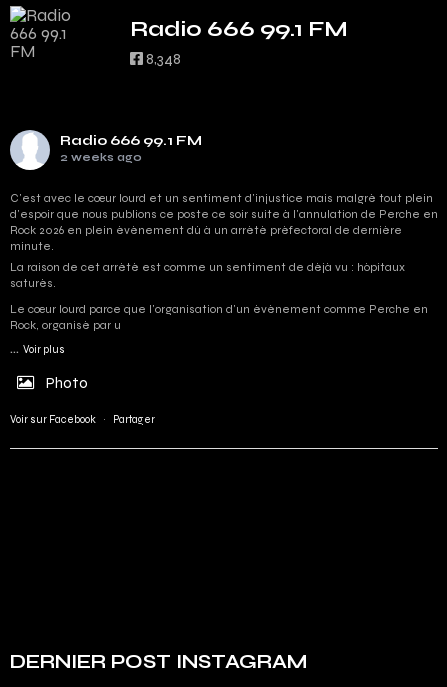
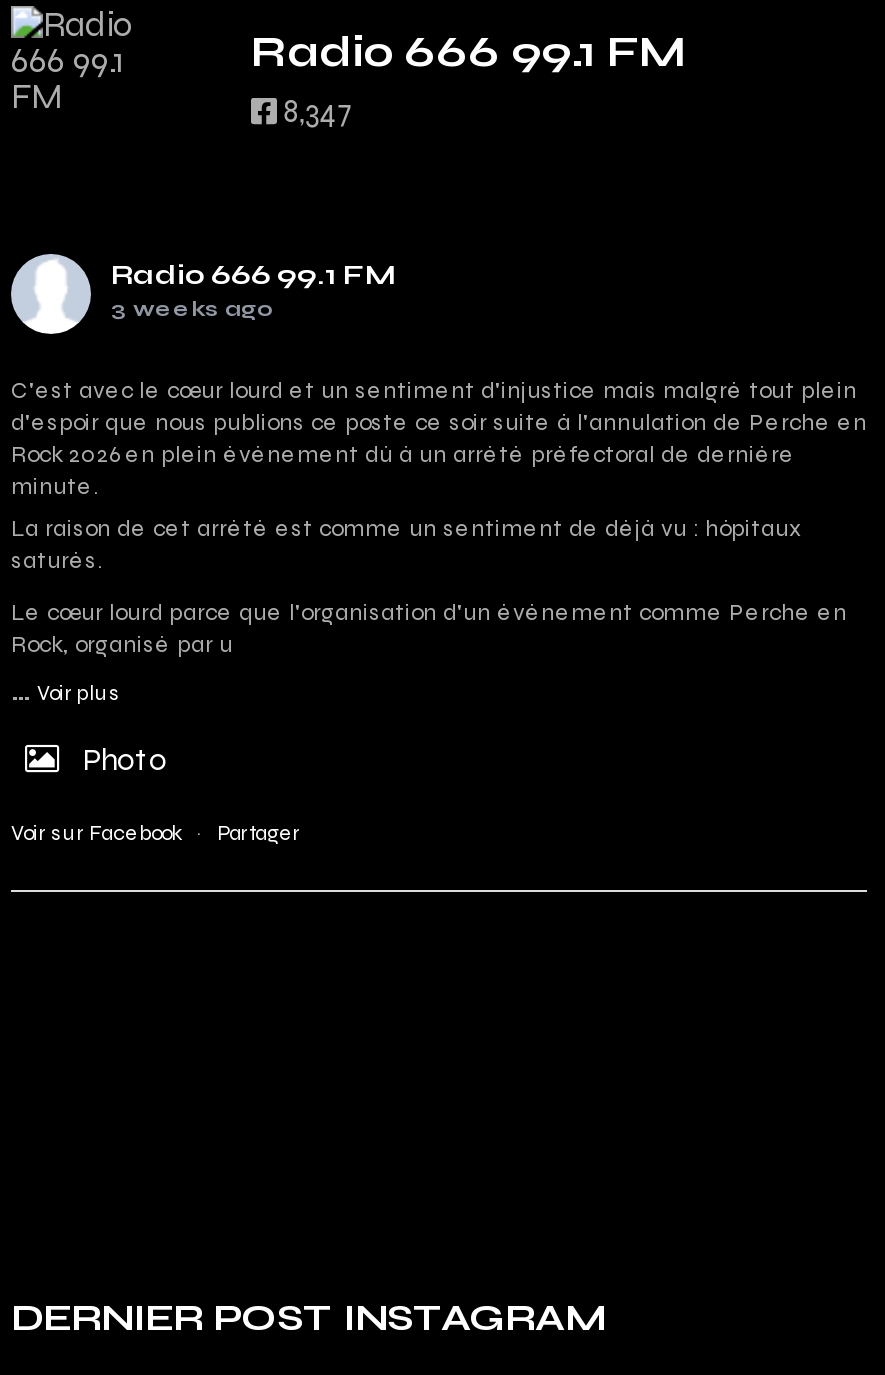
- 8,348
+ 8,347

- 2 weeks ago
+ 3 weeks ago
